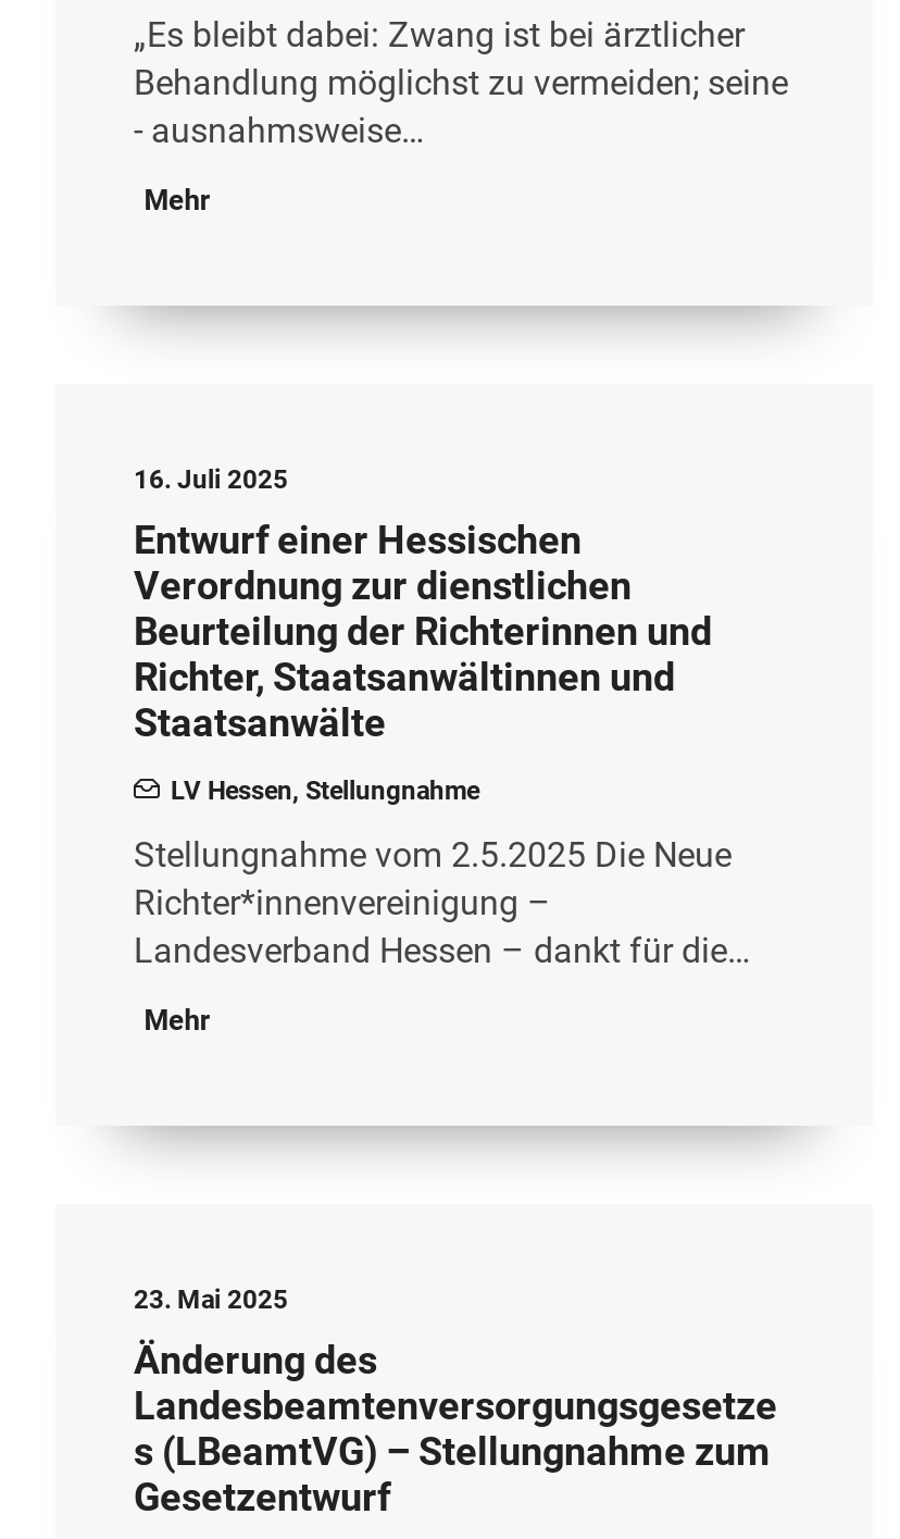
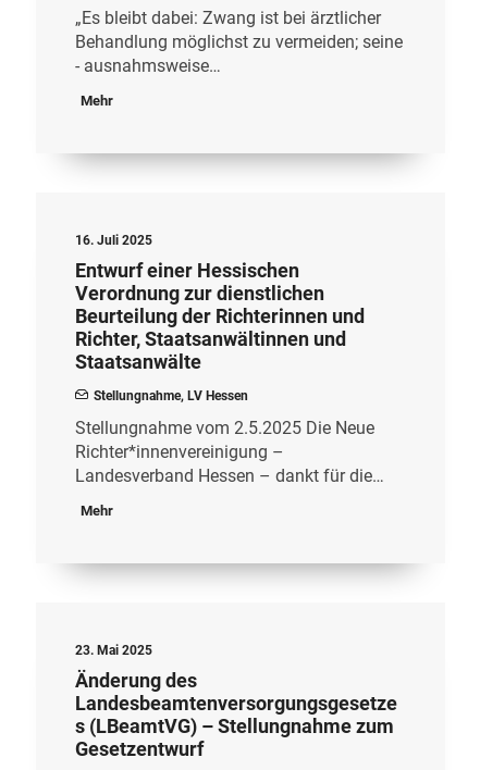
- LV Hessen, Stellungnahme
+ Stellungnahme, LV Hessen
